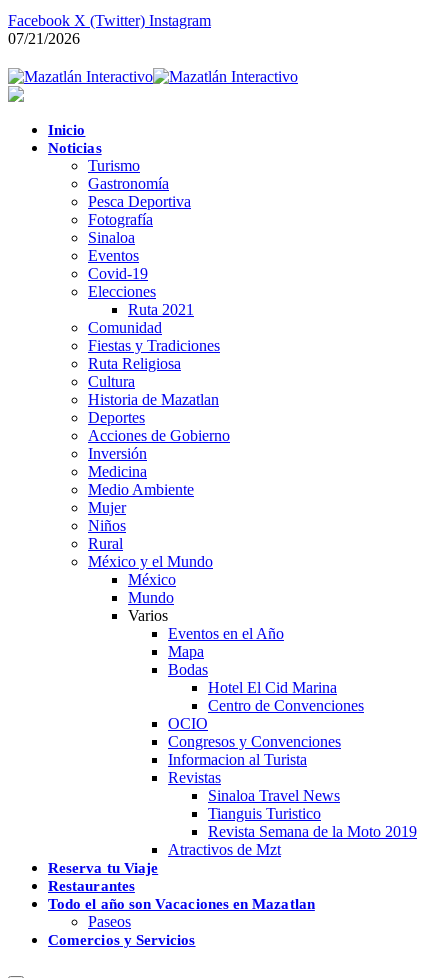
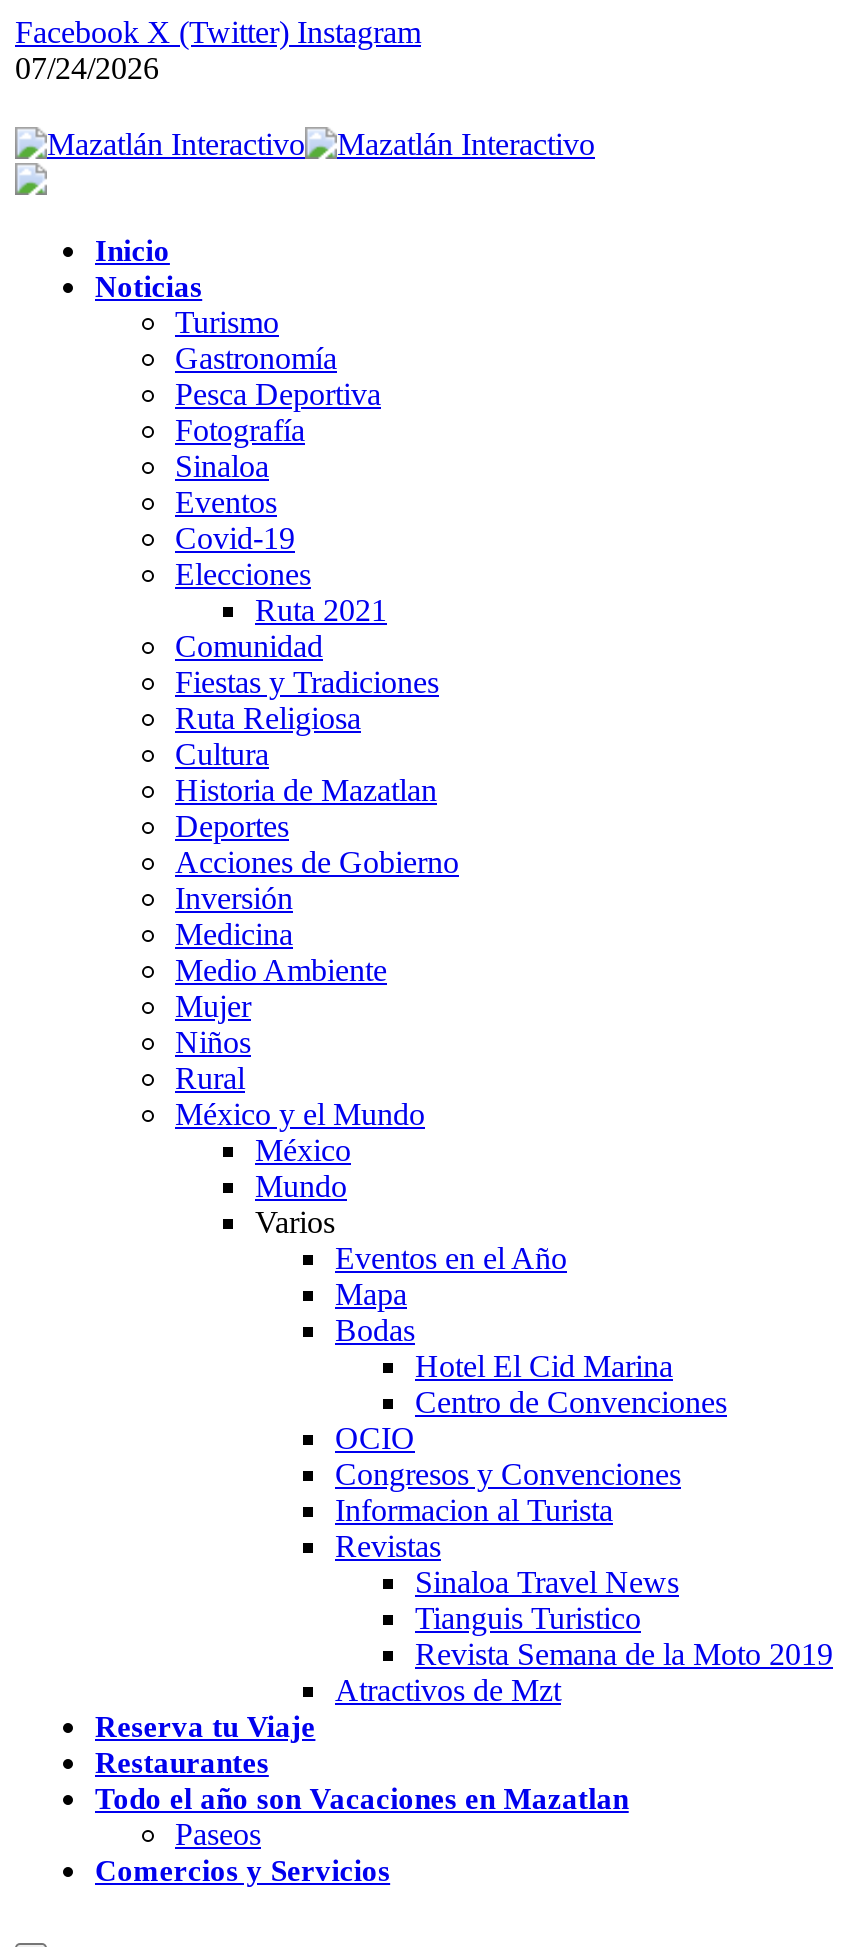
- 07/21/2026
+ 07/24/2026
